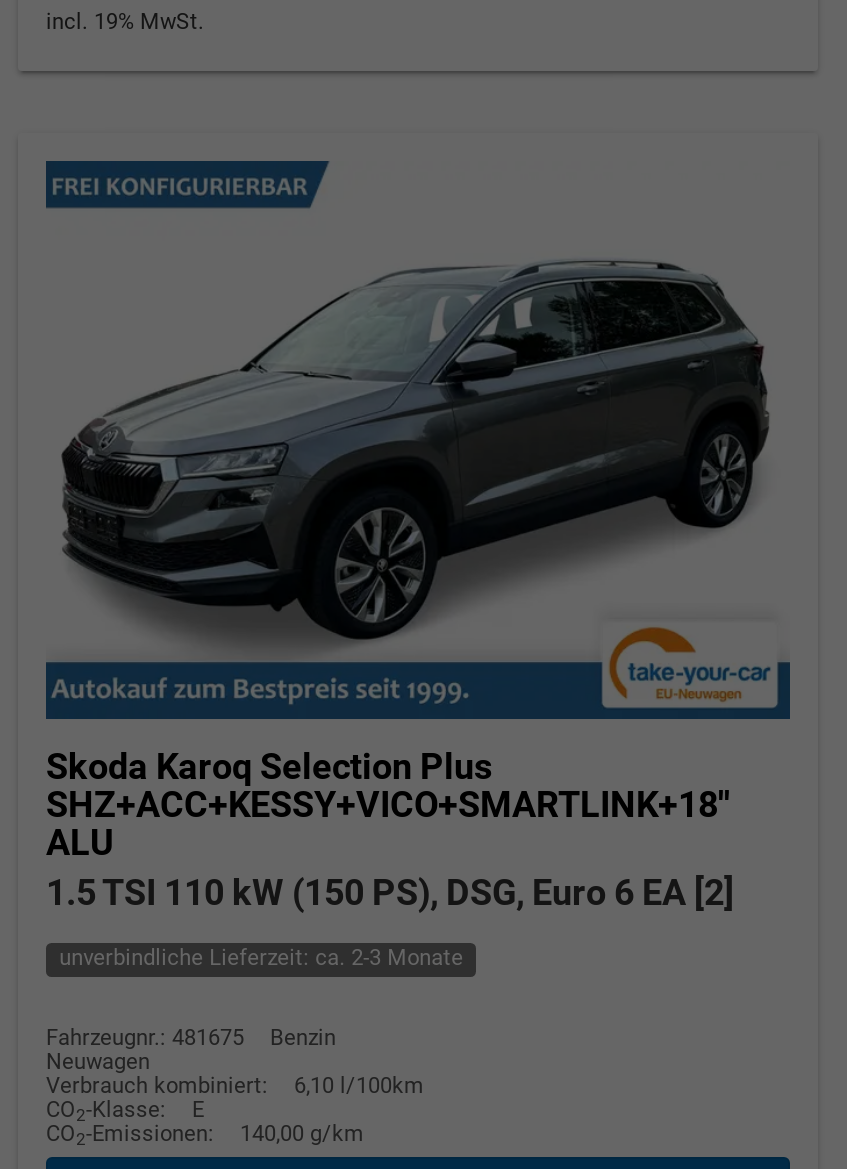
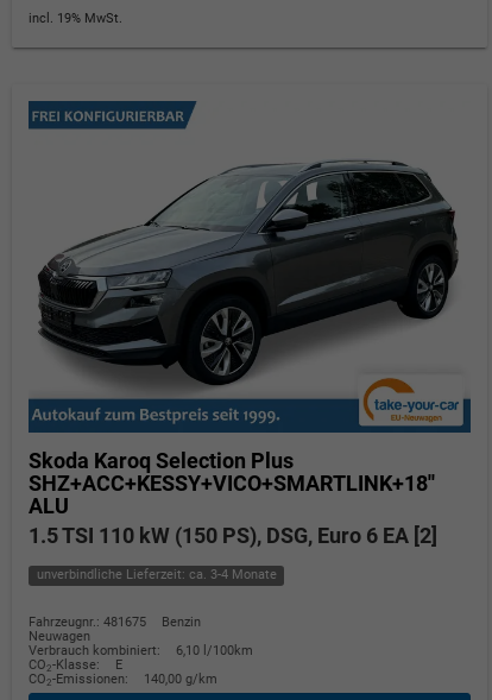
- unverbindliche Lieferzeit: ca. 2-3 Monate
+ unverbindliche Lieferzeit: ca. 3-4 Monate
